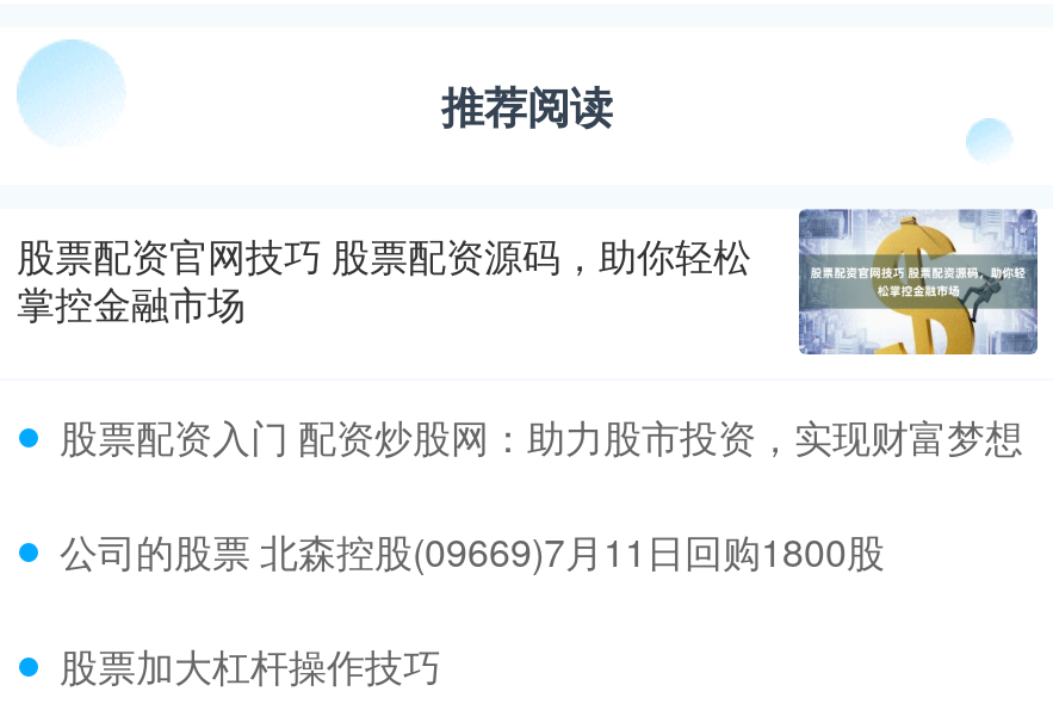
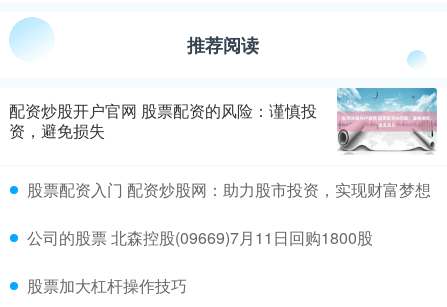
- [image]
- 股票配资官网技巧 股票配资源码，助你轻松
- 掌控金融市场
+ [image]
+ 配资炒股开户官网 股票配资的风险：谨慎投
+ 资，避免损失
